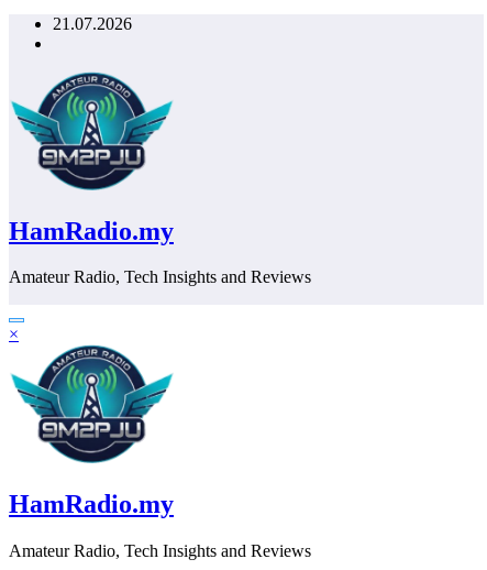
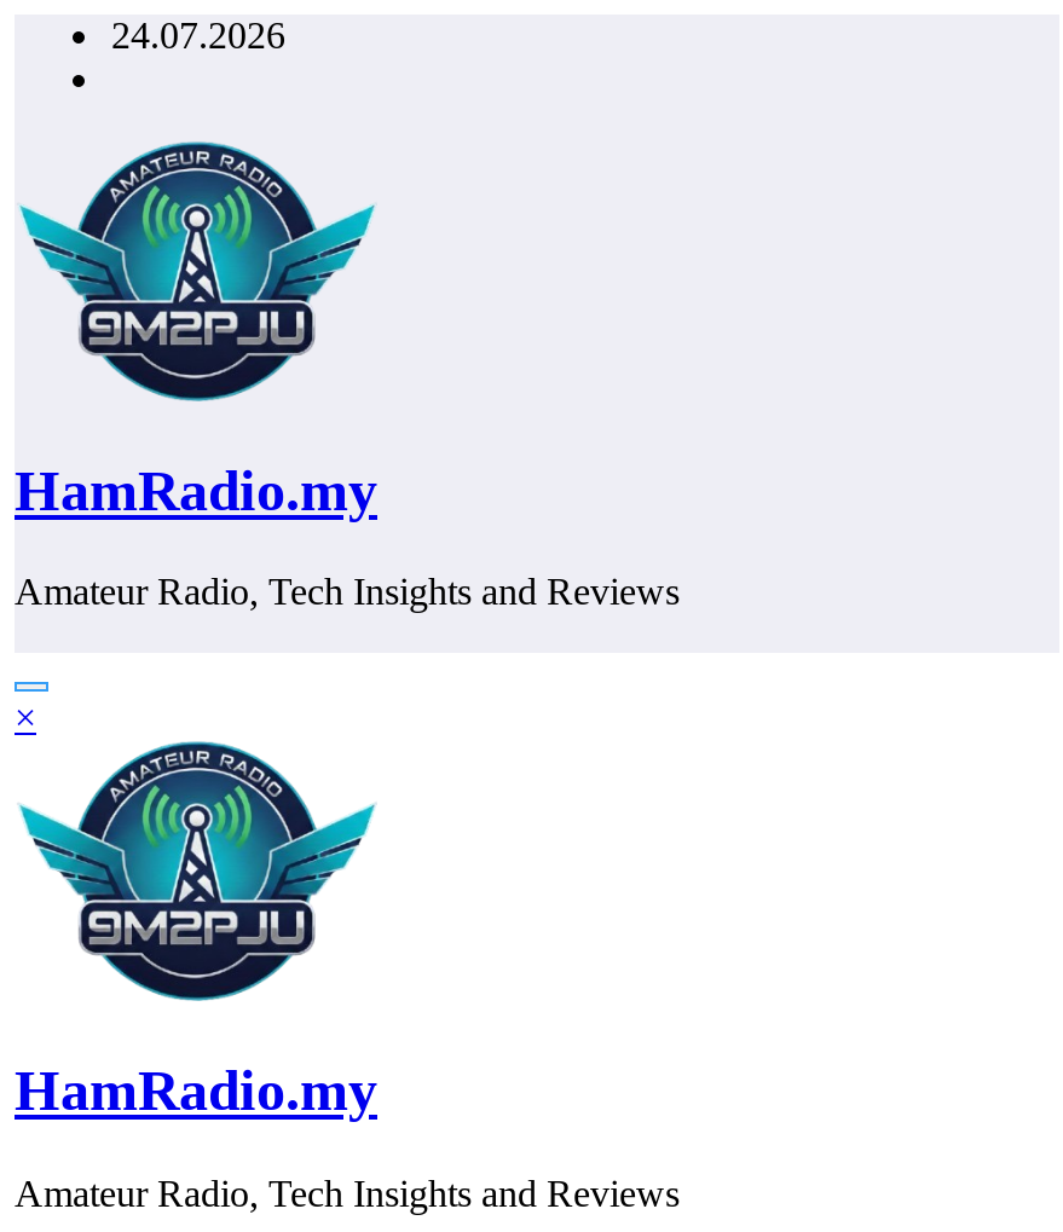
- 21.07.2026
+ 24.07.2026
